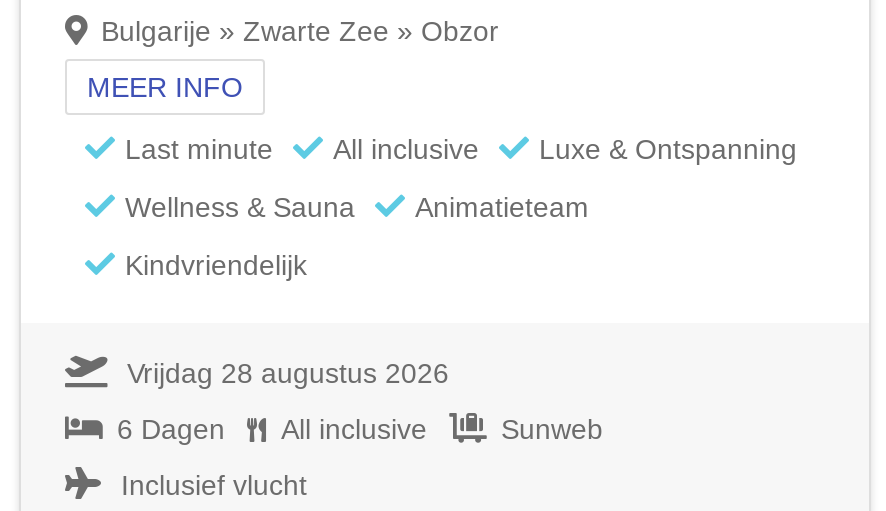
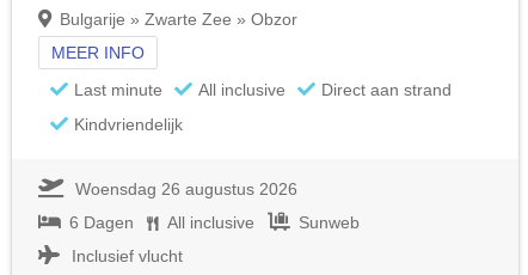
- Luxe & Ontspanning
- Wellness & Sauna
- Animatieteam
+ Direct aan strand

- Vrijdag 28 augustus 2026
+ Woensdag 26 augustus 2026
